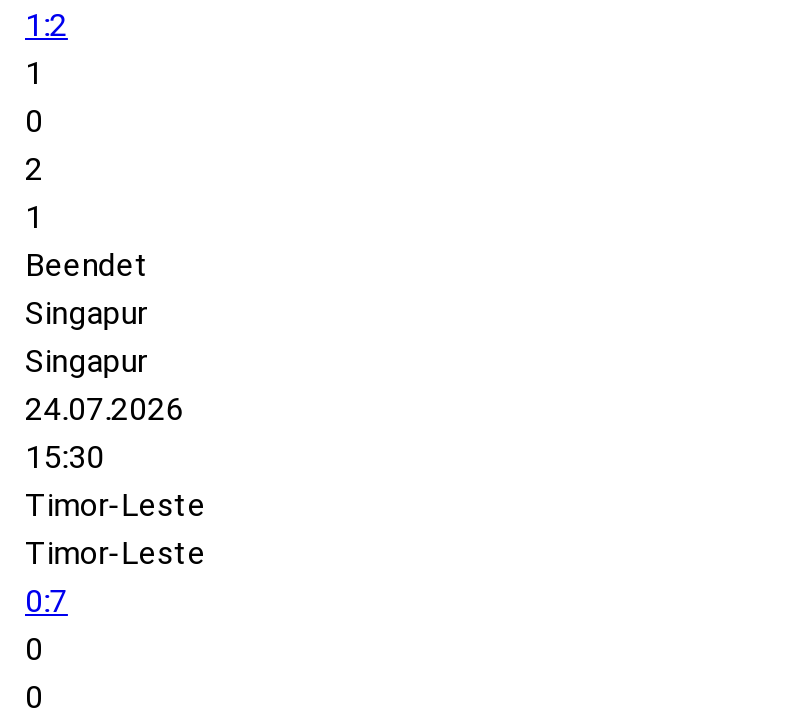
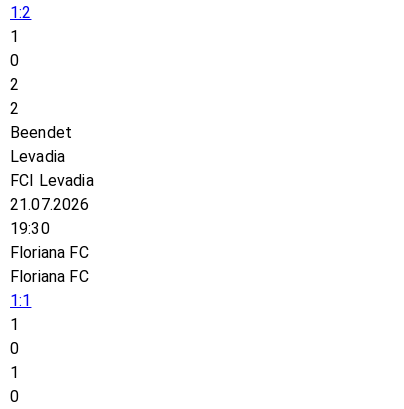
- 1
+ 2

- Singapur
- Singapur
- 24.07.2026
- 15:30
- Timor-Leste
- Timor-Leste
- 0:7
+ Levadia
+ FCI Levadia
+ 21.07.2026
+ 19:30
+ Floriana FC
+ Floriana FC
+ 1:1
+ 1

+ 1
